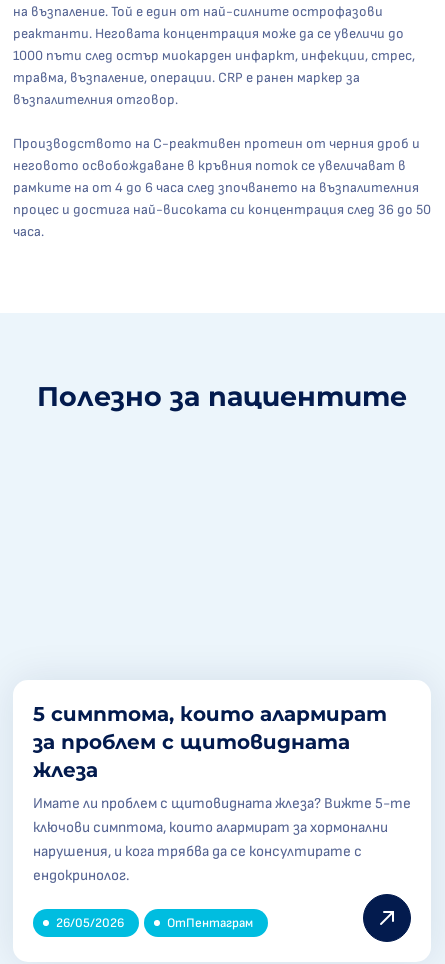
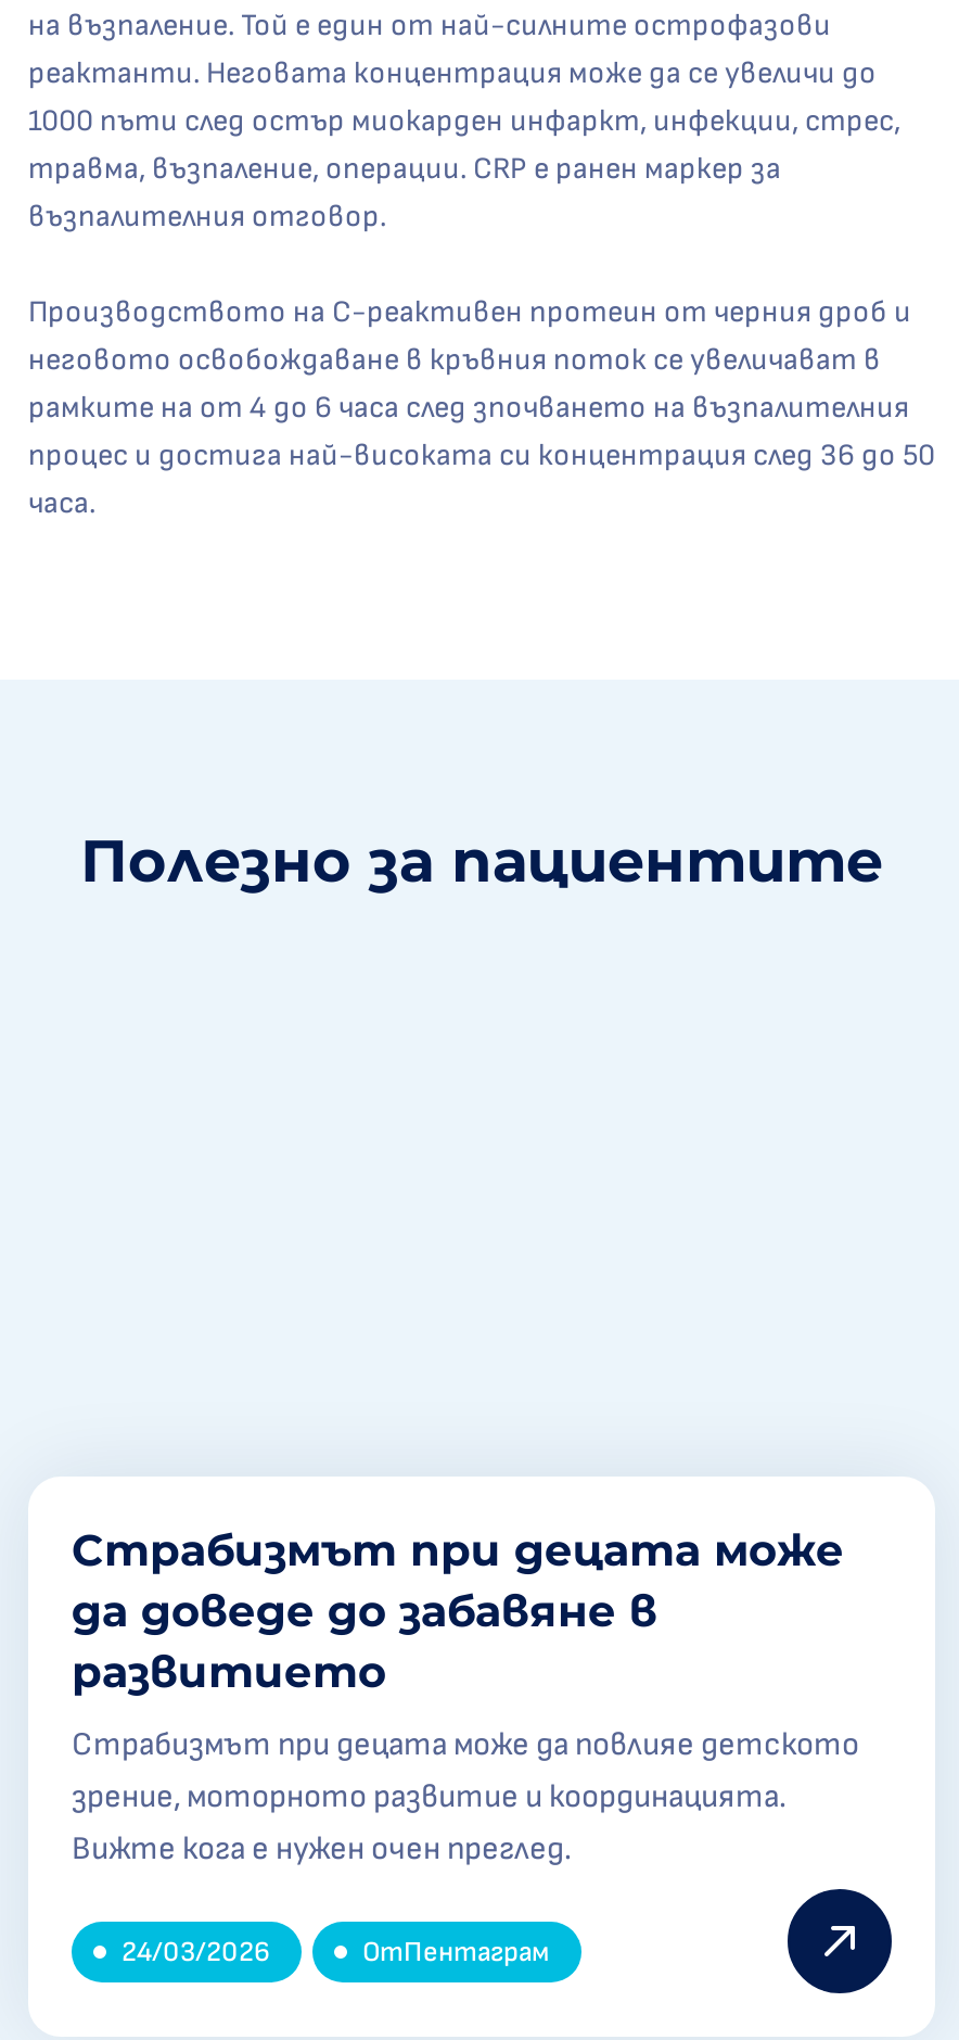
- 5 симптома, които алармират
- за проблем с щитовидната
- жлеза
+ Страбизмът при децата може
+ да доведе до забавяне в
+ развитието

- Имате ли проблем с щитовидната жлеза? Вижте 5-те
- ключови симптома, които алармират за хормонални
- нарушения, и кога трябва да се консултирате с
- ендокринолог.
+ Страбизмът при децата може да повлияе детското
+ зрение, моторното развитие и координацията.
+ Вижте кога е нужен очен преглед.

- 26/05/2026
+ 24/03/2026
